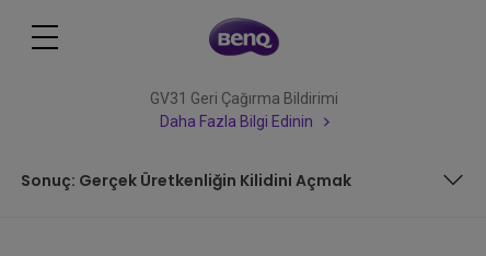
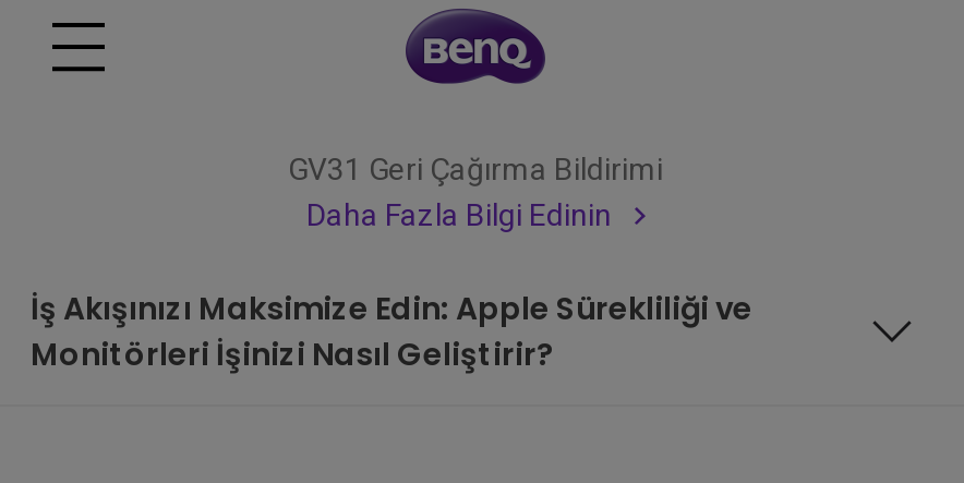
- Sonuç: Gerçek Üretkenliğin Kilidini Açmak
+ İş Akışınızı Maksimize Edin: Apple Sürekliliği ve
+ Monitörleri İşinizi Nasıl Geliştirir?
